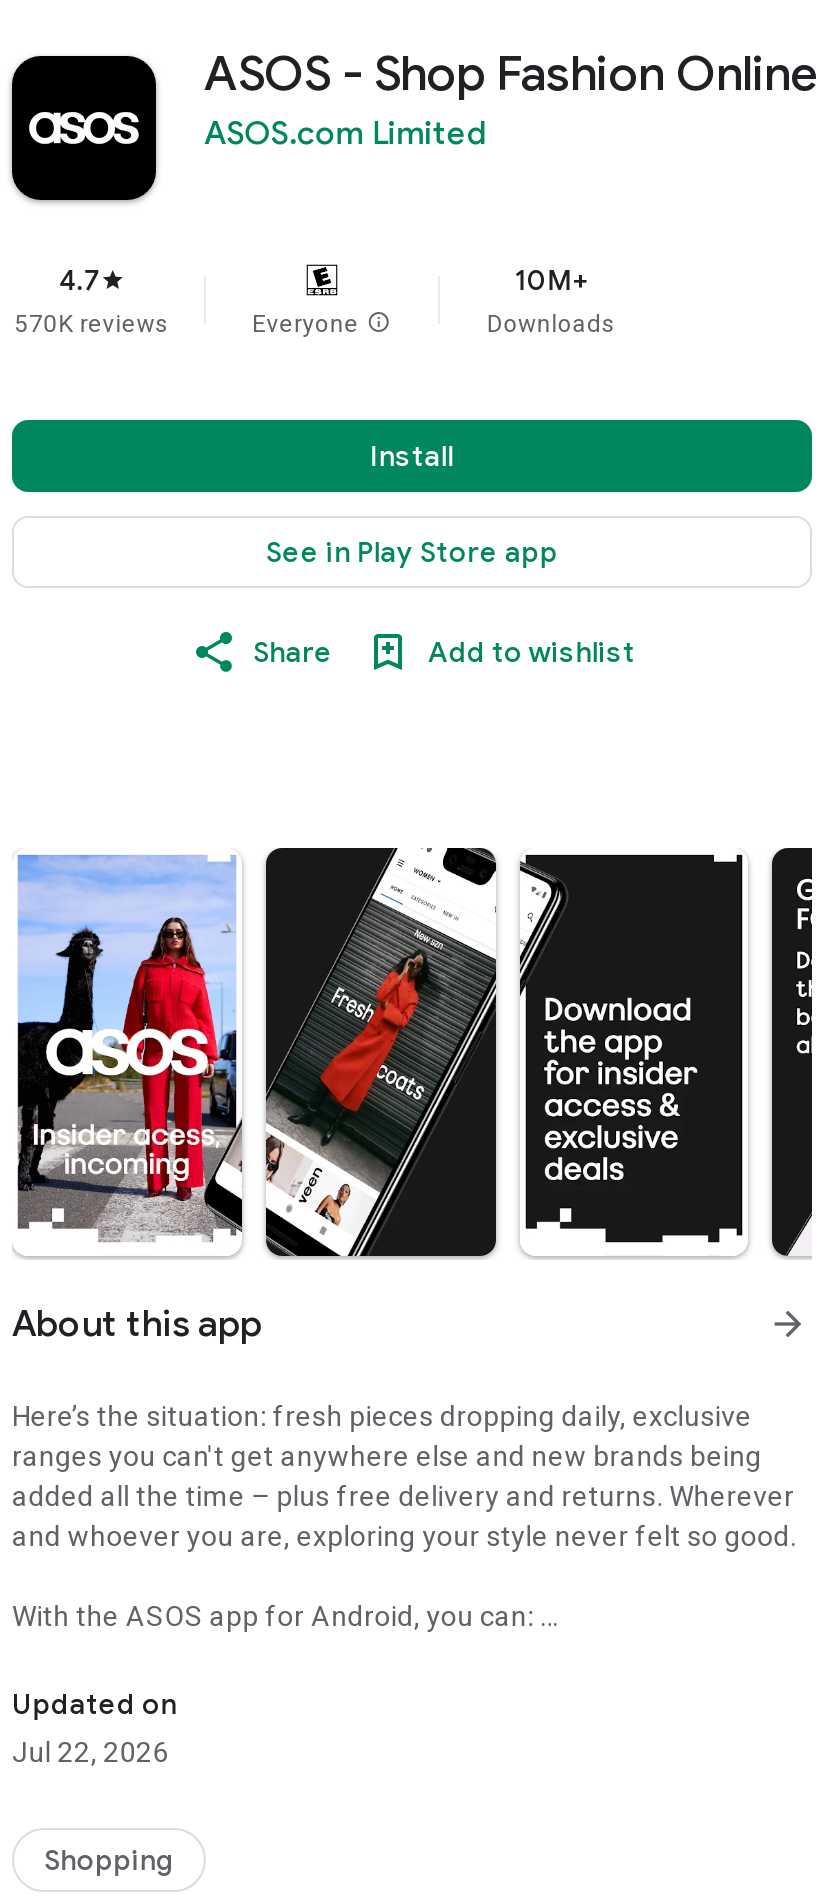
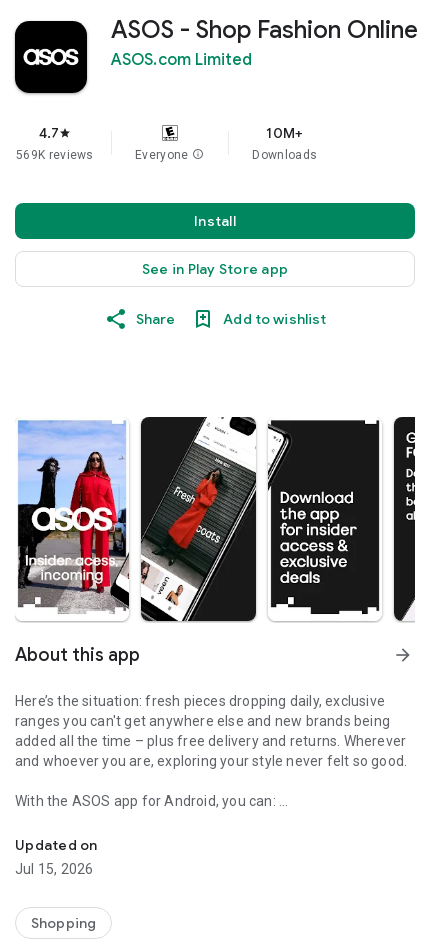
- 570K reviews
+ 569K reviews

- Jul 22, 2026
+ Jul 15, 2026
